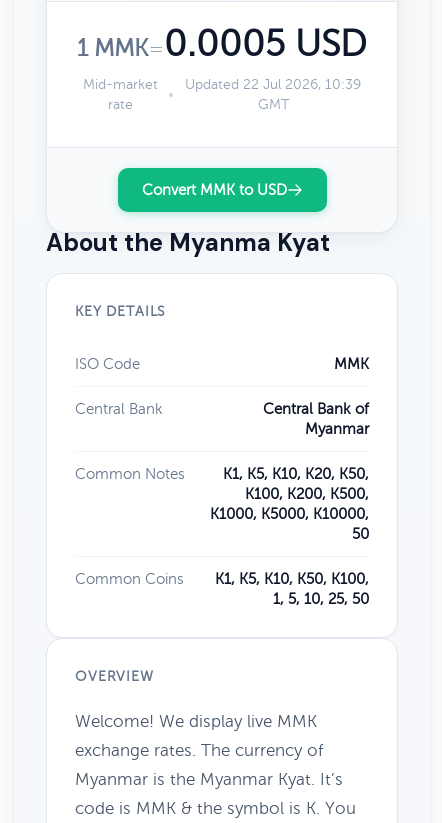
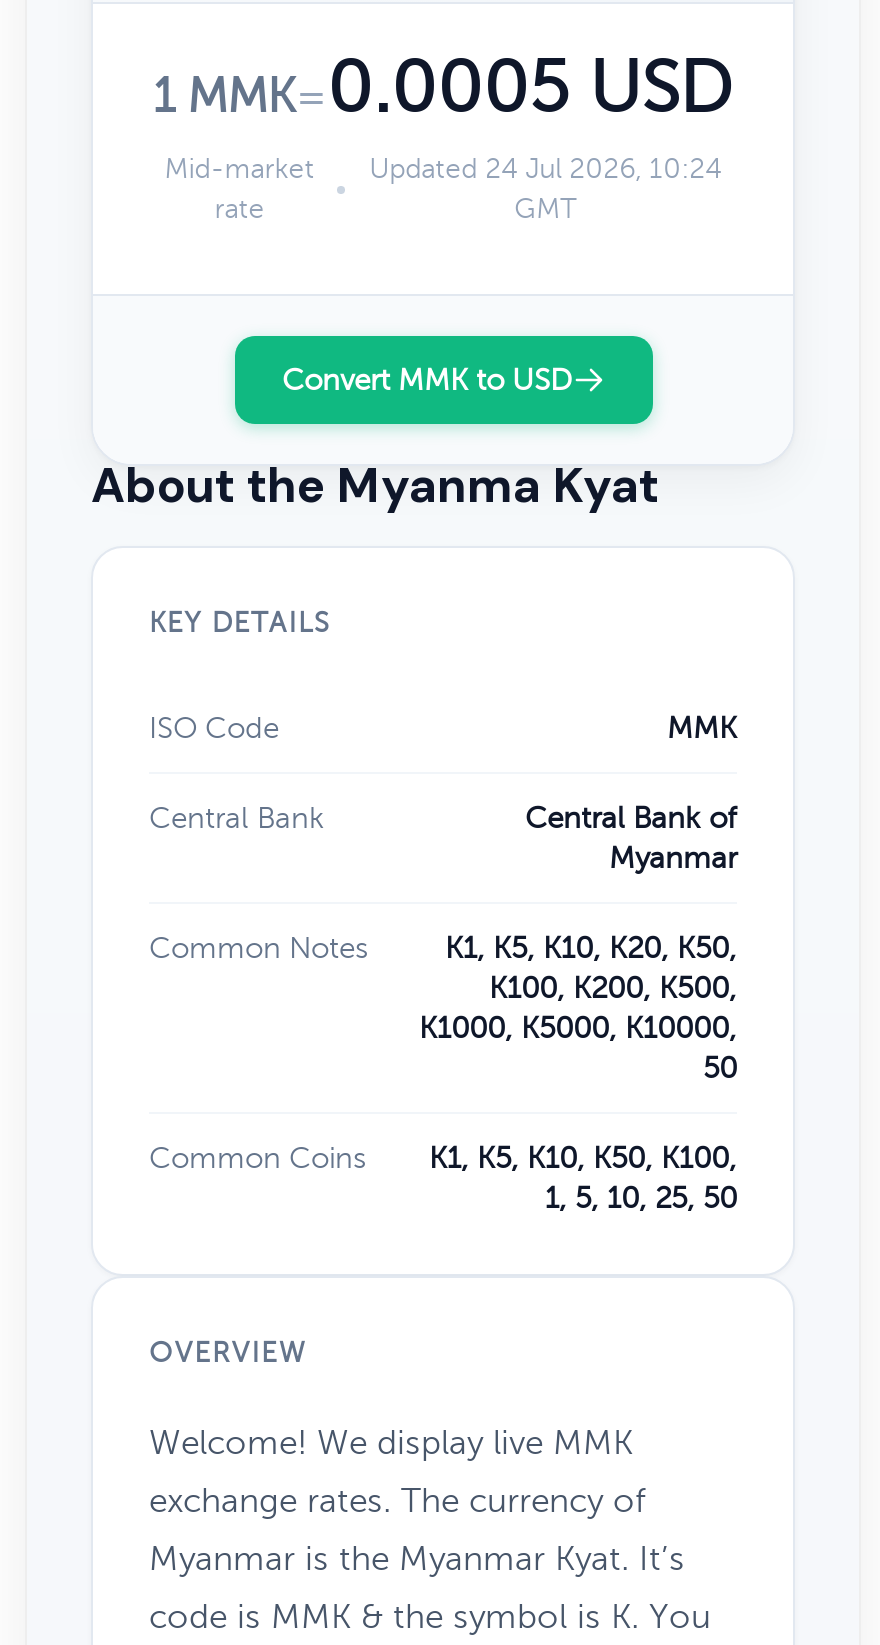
- Mid-market Updated 22 Jul 2026, 10:39
+ Mid-market Updated 24 Jul 2026, 10:24
